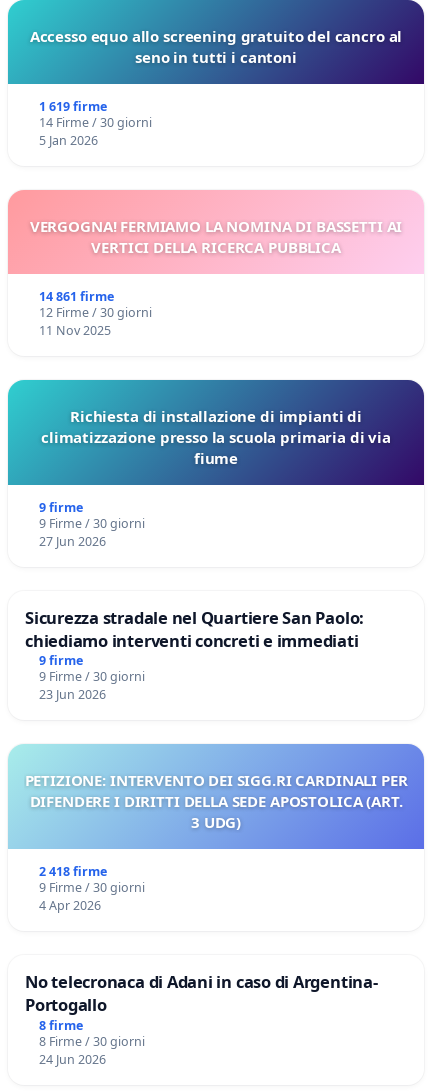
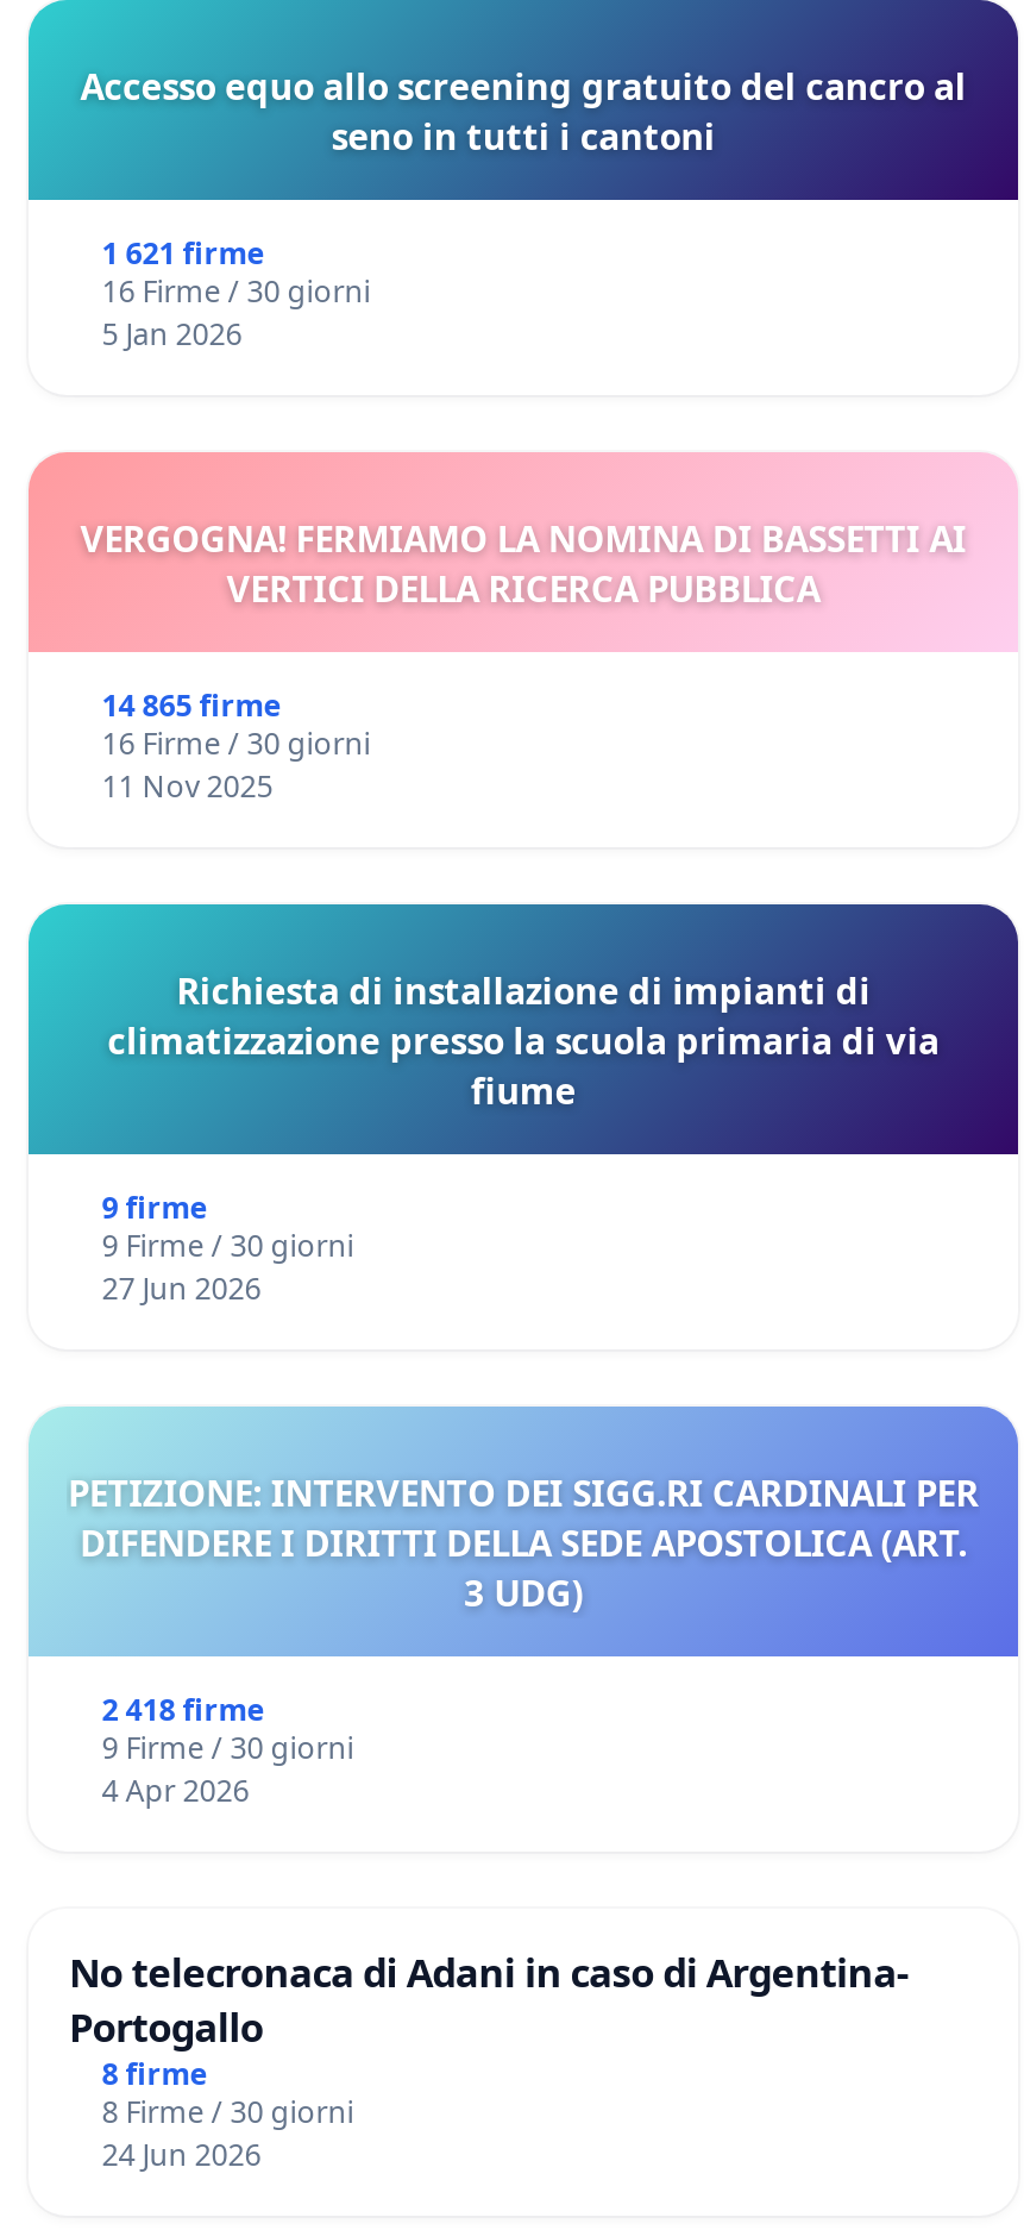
- 1 619 firme
+ 1 621 firme

- 14 Firme / 30 giorni
+ 16 Firme / 30 giorni

- 14 861 firme
+ 14 865 firme

- 12 Firme / 30 giorni
+ 16 Firme / 30 giorni

- Sicurezza stradale nel Quartiere San Paolo:
- chiediamo interventi concreti e immediati
- 9 firme
- 9 Firme / 30 giorni
- 23 Jun 2026
